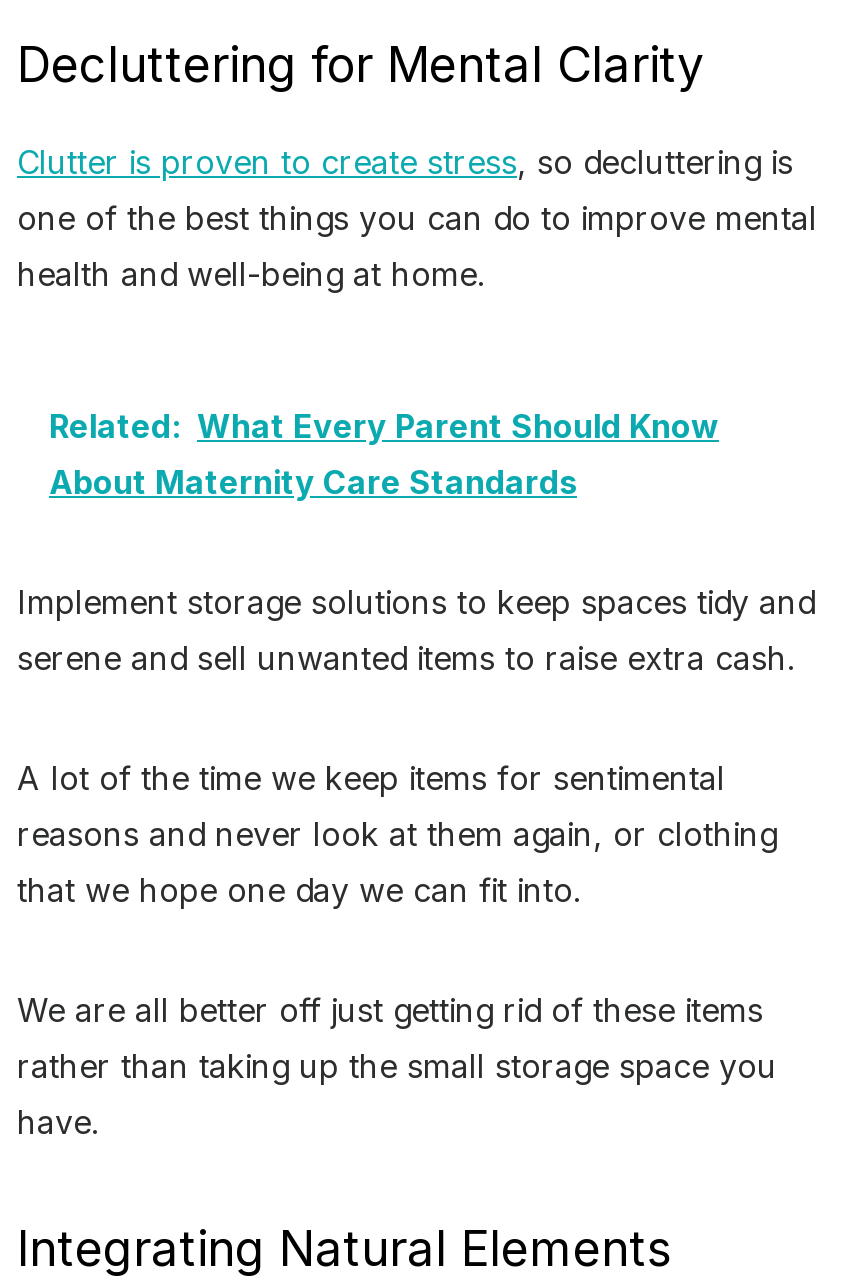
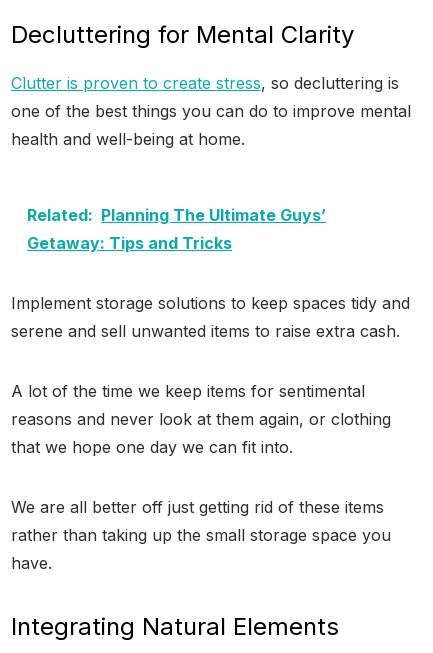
- Related: What Every Parent Should Know
- About Maternity Care Standards
+ Related: Planning The Ultimate Guys’
+ Getaway: Tips and Tricks
